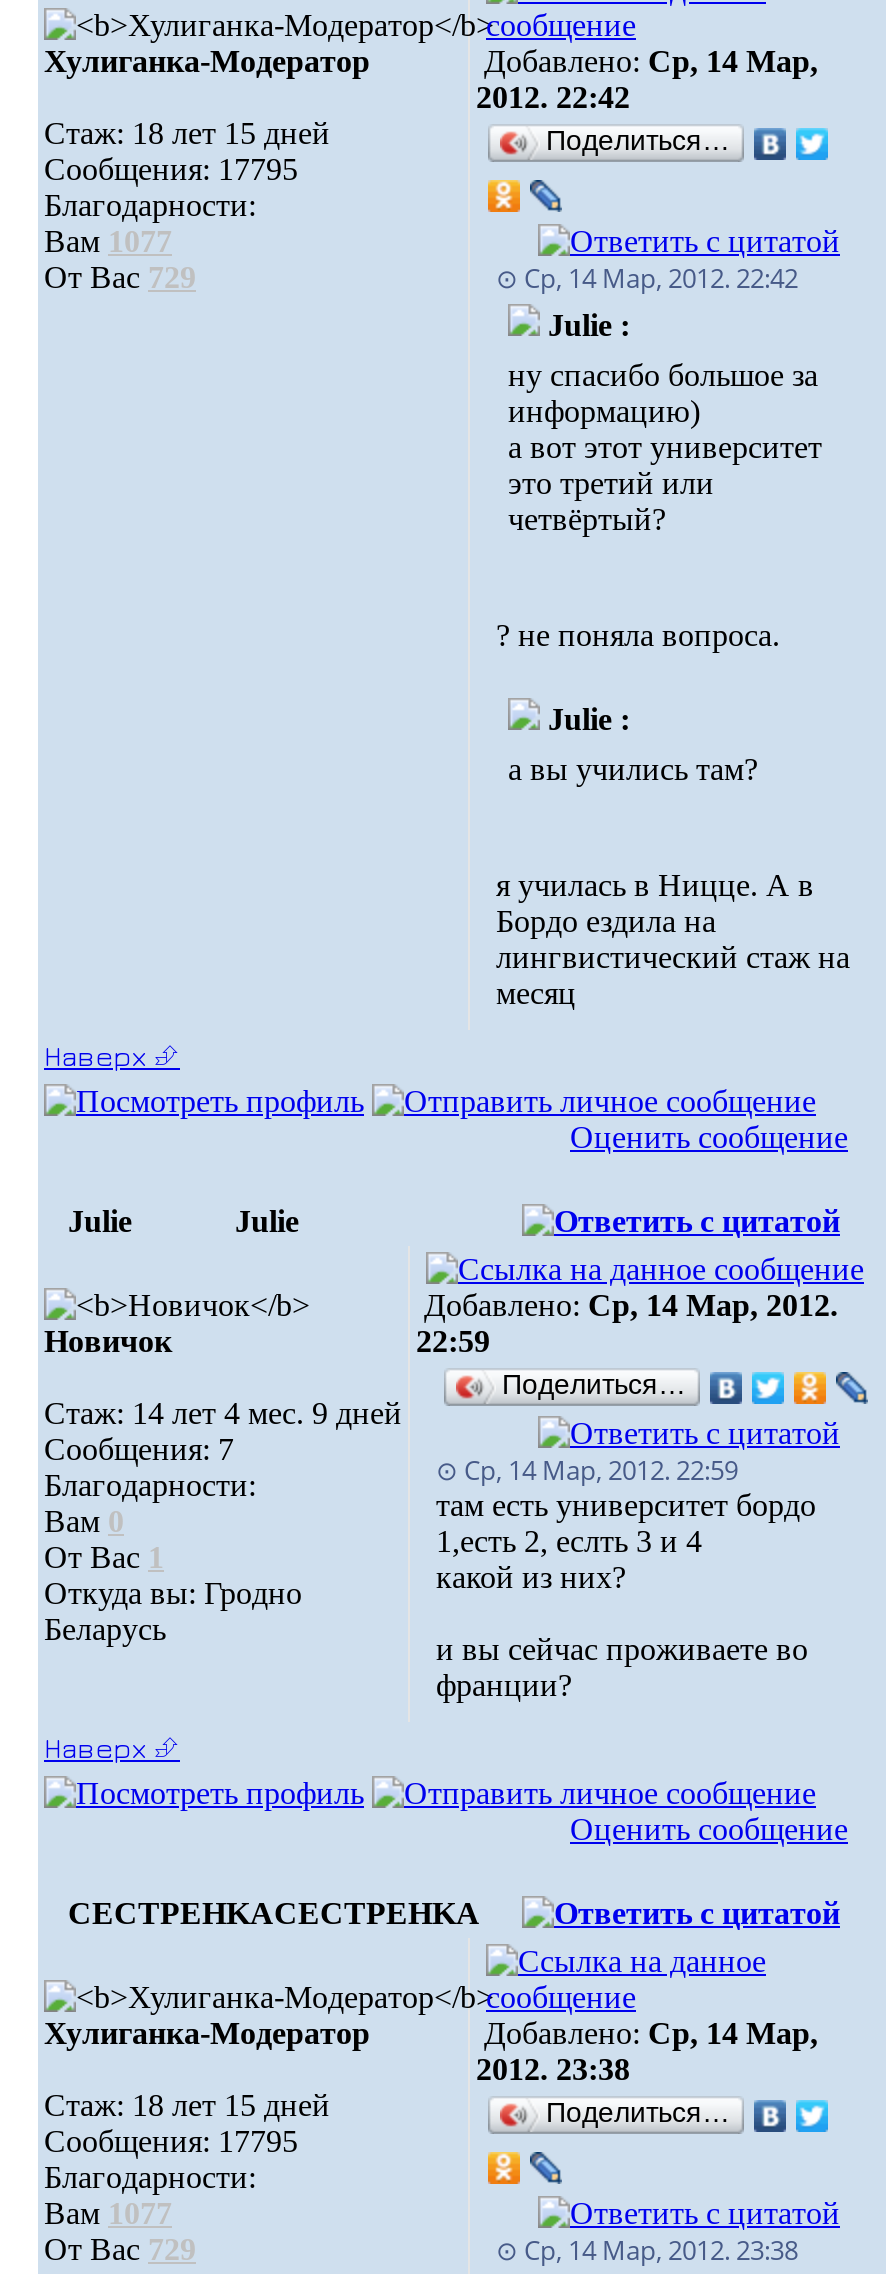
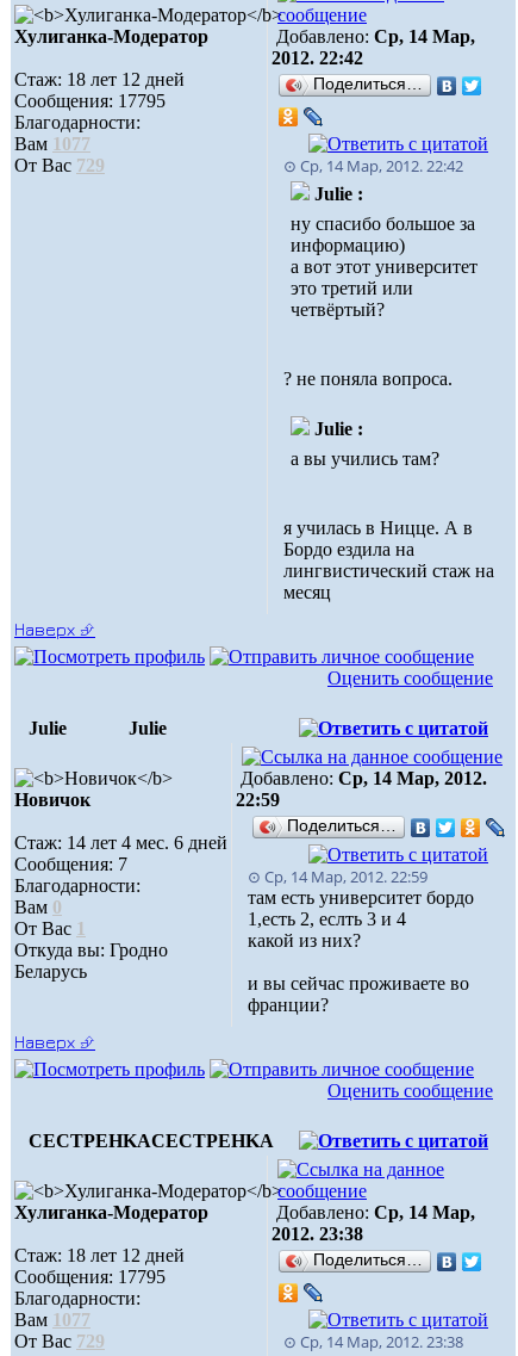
- Стаж: 18 лет 15 дней
+ Стаж: 18 лет 12 дней

- Стаж: 14 лет 4 мес. 9 дней
+ Стаж: 14 лет 4 мес. 6 дней

- Стаж: 18 лет 15 дней
+ Стаж: 18 лет 12 дней
